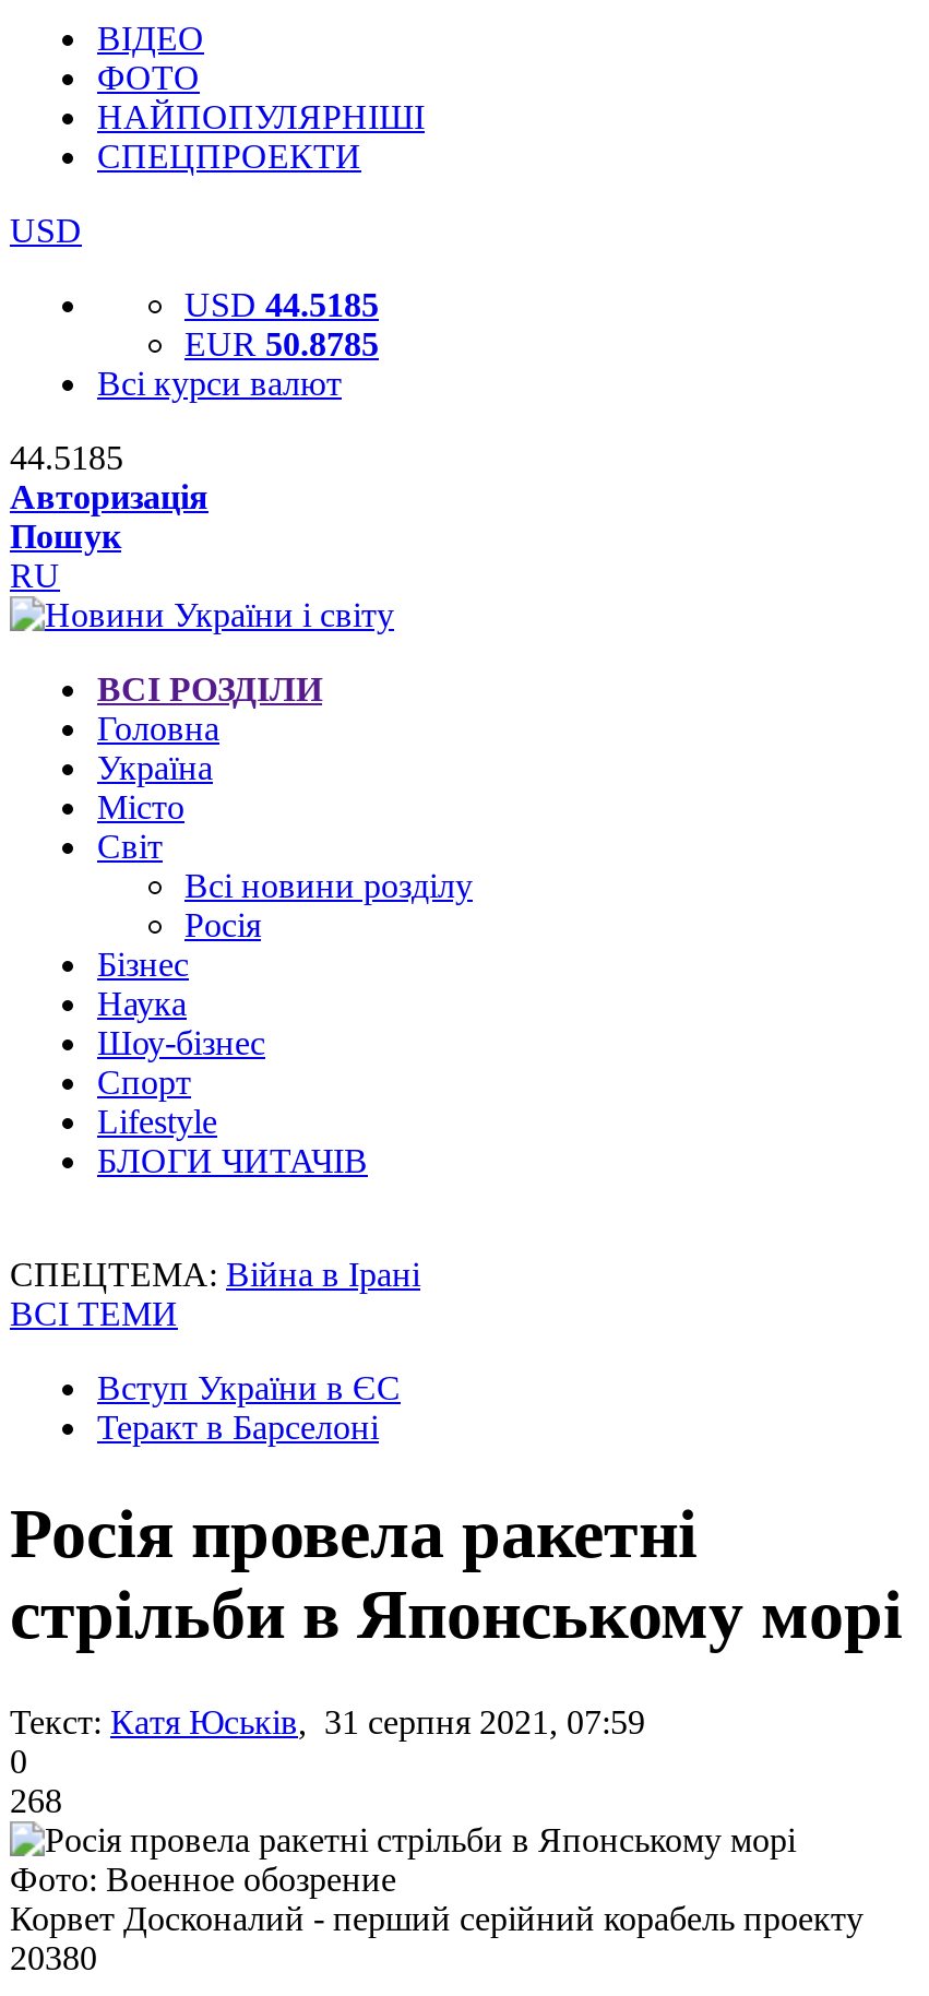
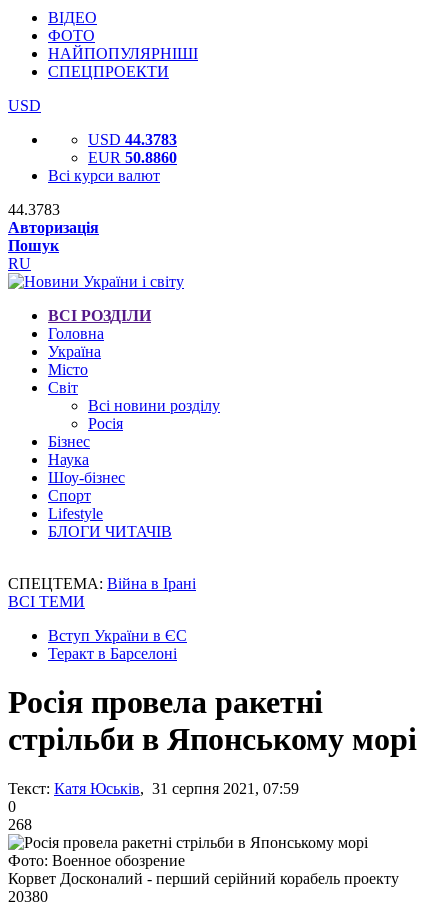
- USD 44.5185
+ USD 44.3783

- EUR 50.8785
+ EUR 50.8860

- 44.5185
+ 44.3783
